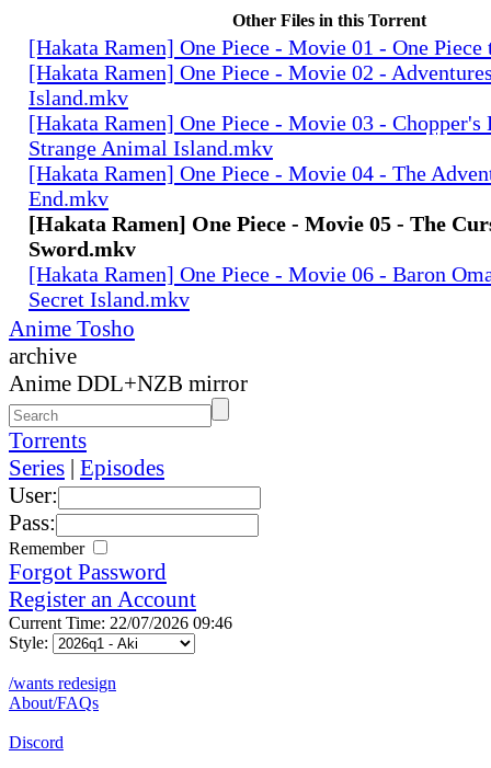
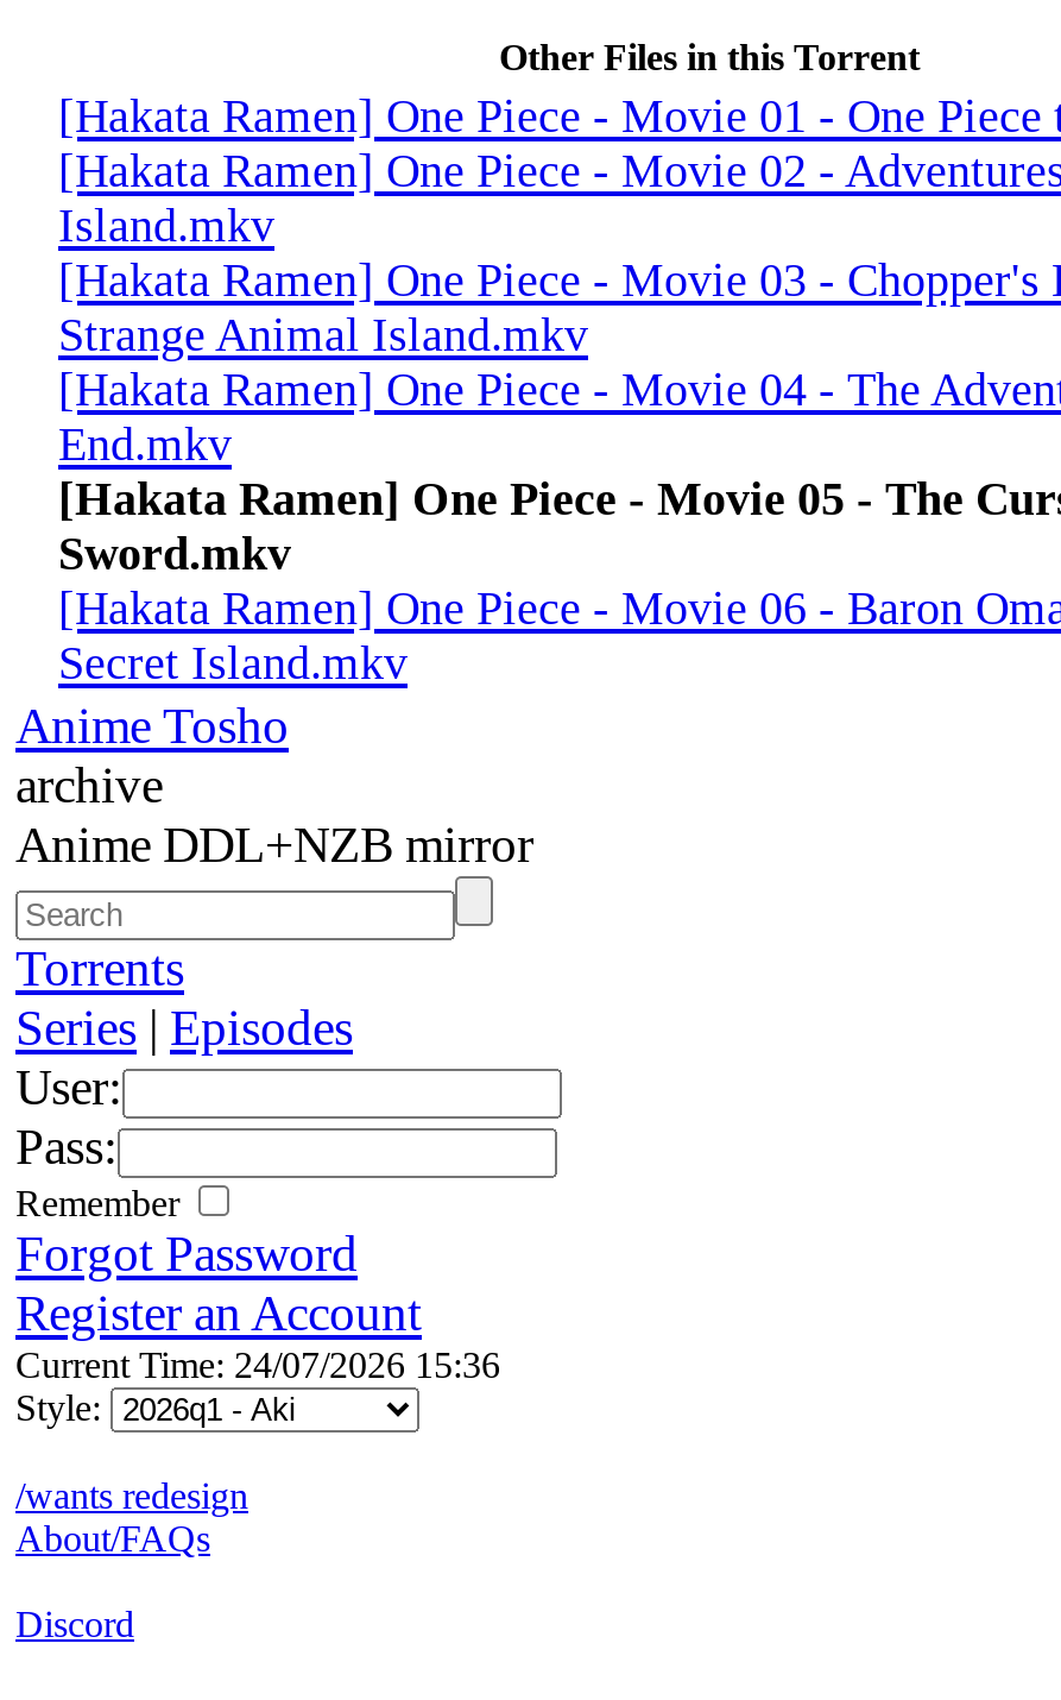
- Current Time: 22/07/2026 09:46
+ Current Time: 24/07/2026 15:36
